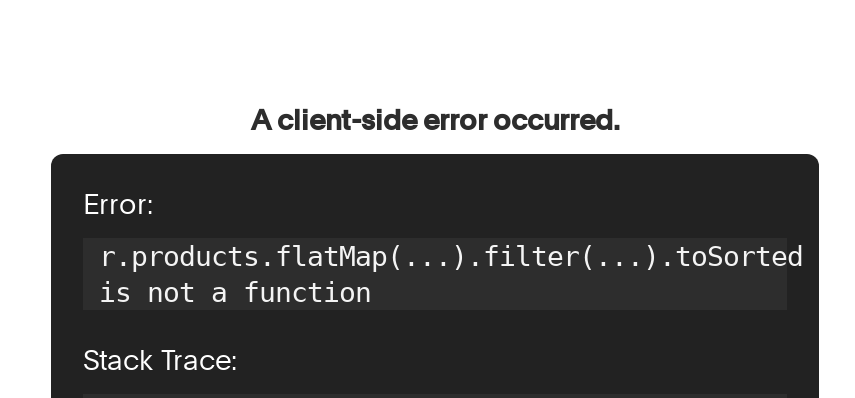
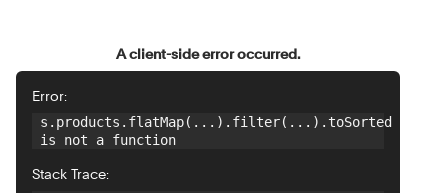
- r.products.flatMap(...).filter(...).toSorted
+ s.products.flatMap(...).filter(...).toSorted
